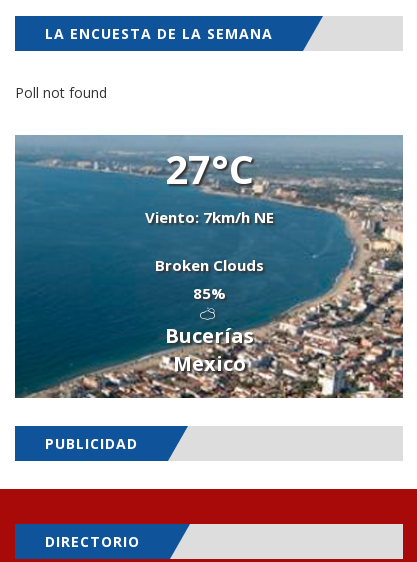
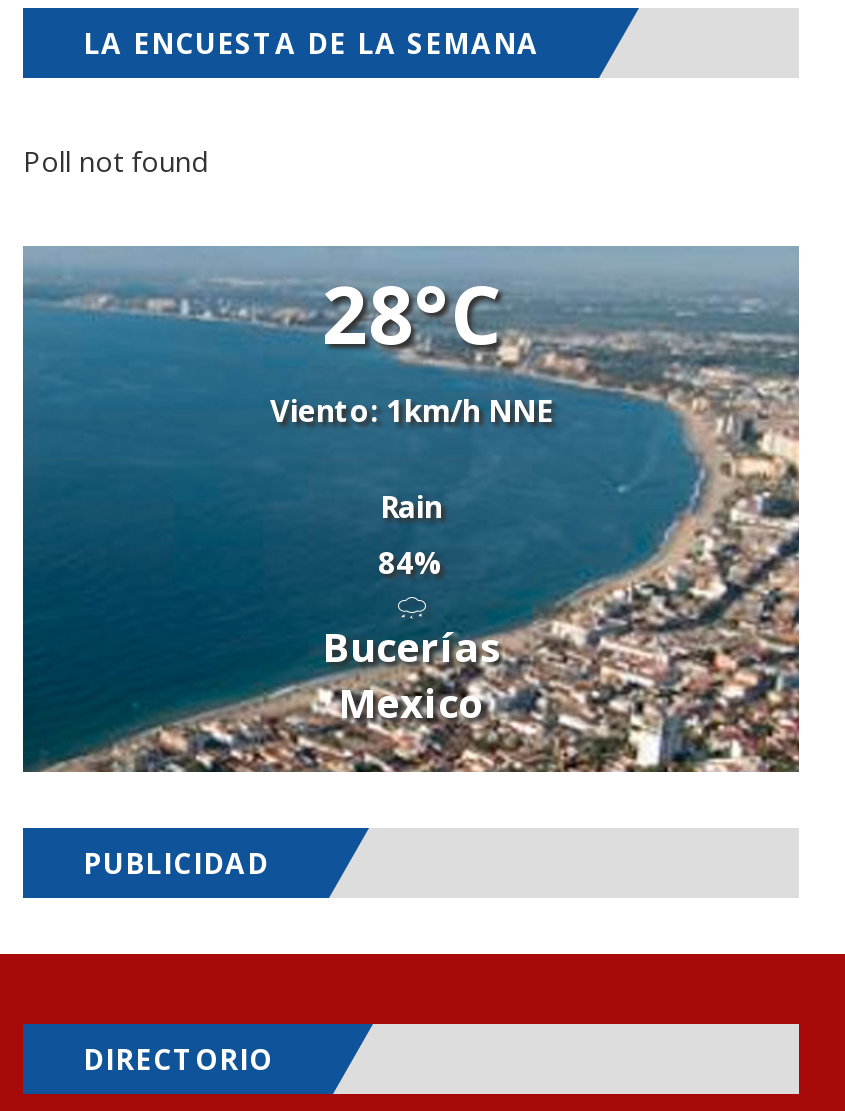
- 27°C
- Viento: 7km/h NE
+ 28°C
+ Viento: 1km/h NNE

- Broken Clouds
- 85%
+ Rain
+ 84%
